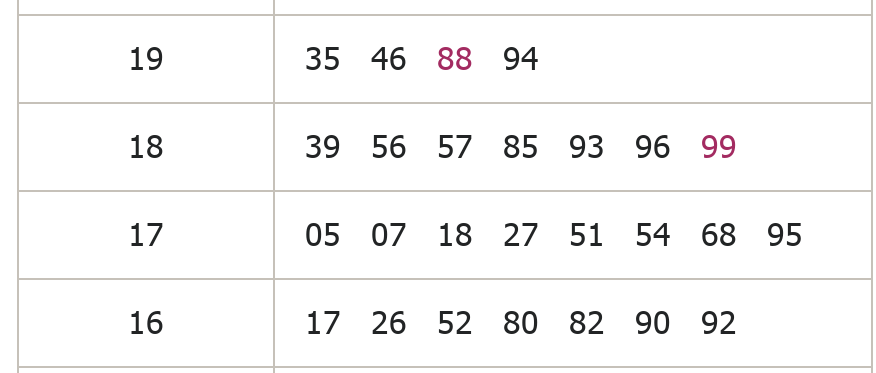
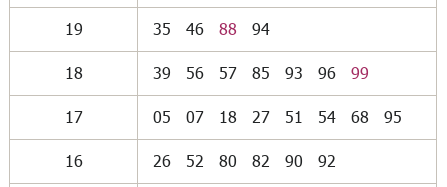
- 17
